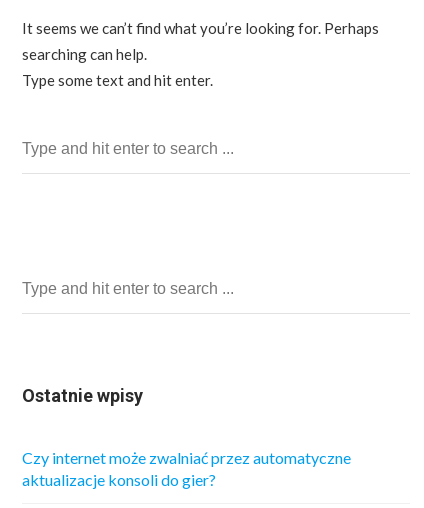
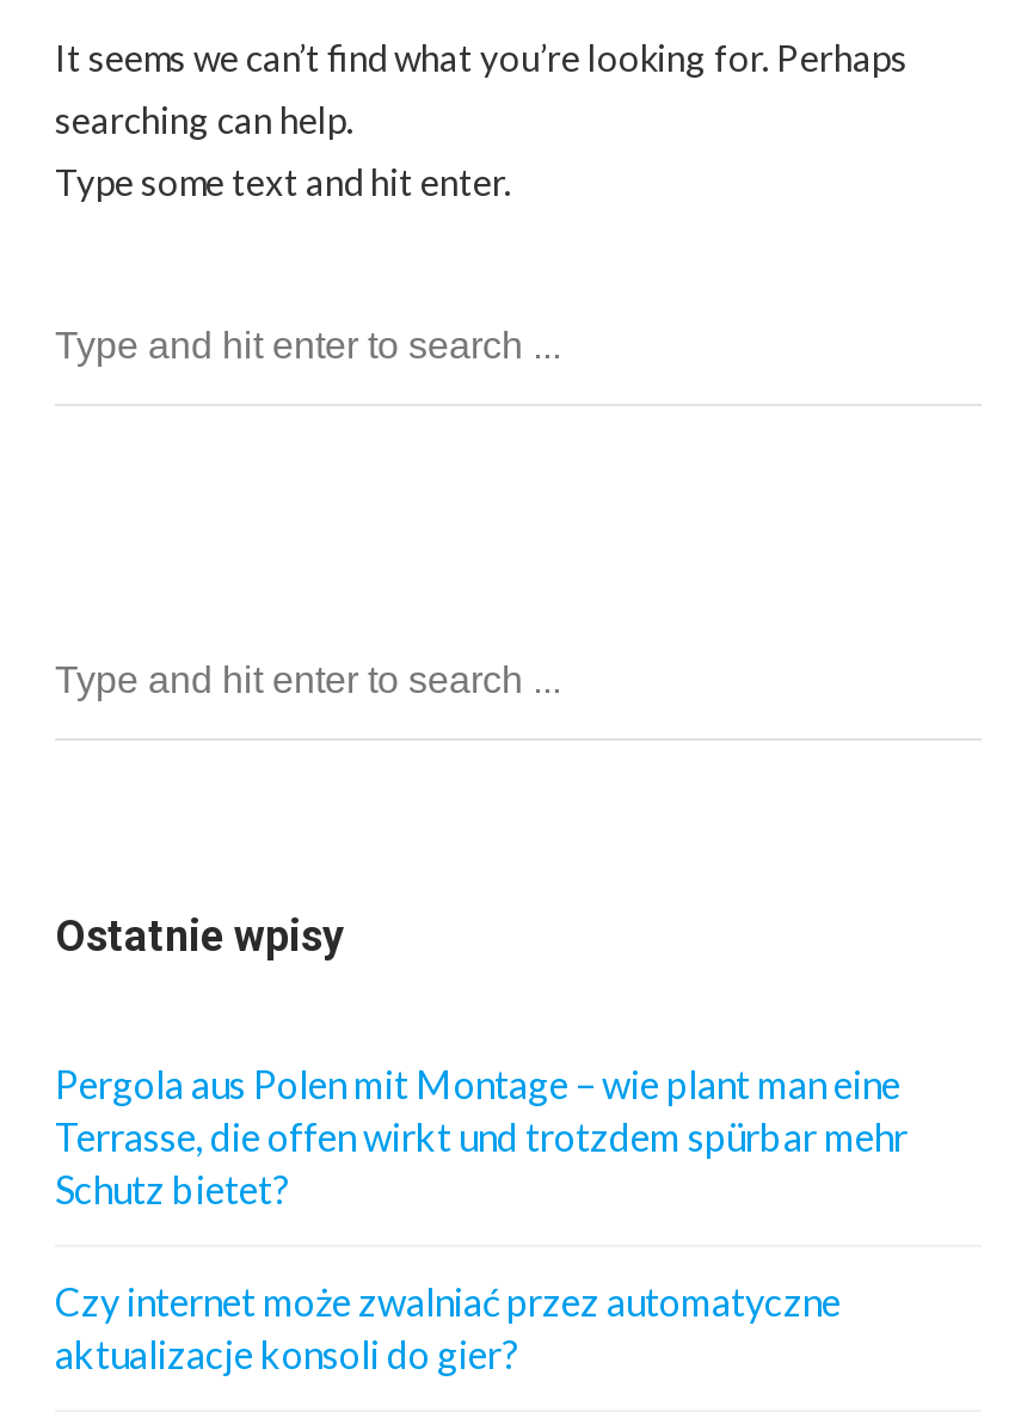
+ Pergola aus Polen mit Montage – wie plant man eine
+ Terrasse, die offen wirkt und trotzdem spürbar mehr
+ Schutz bietet?
